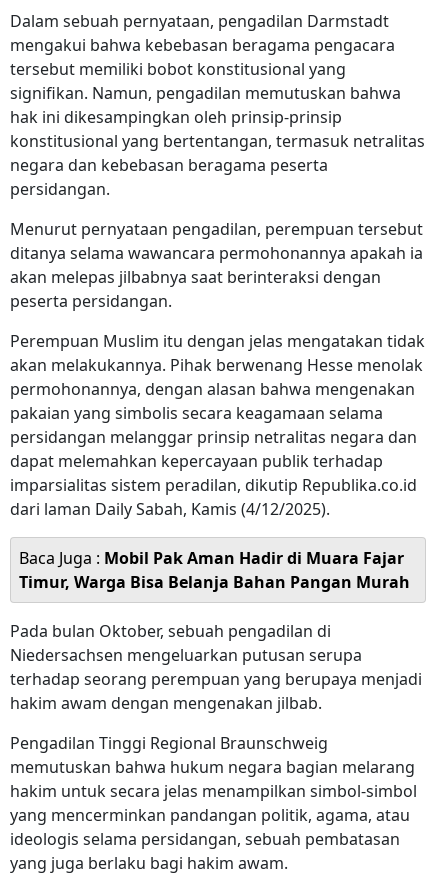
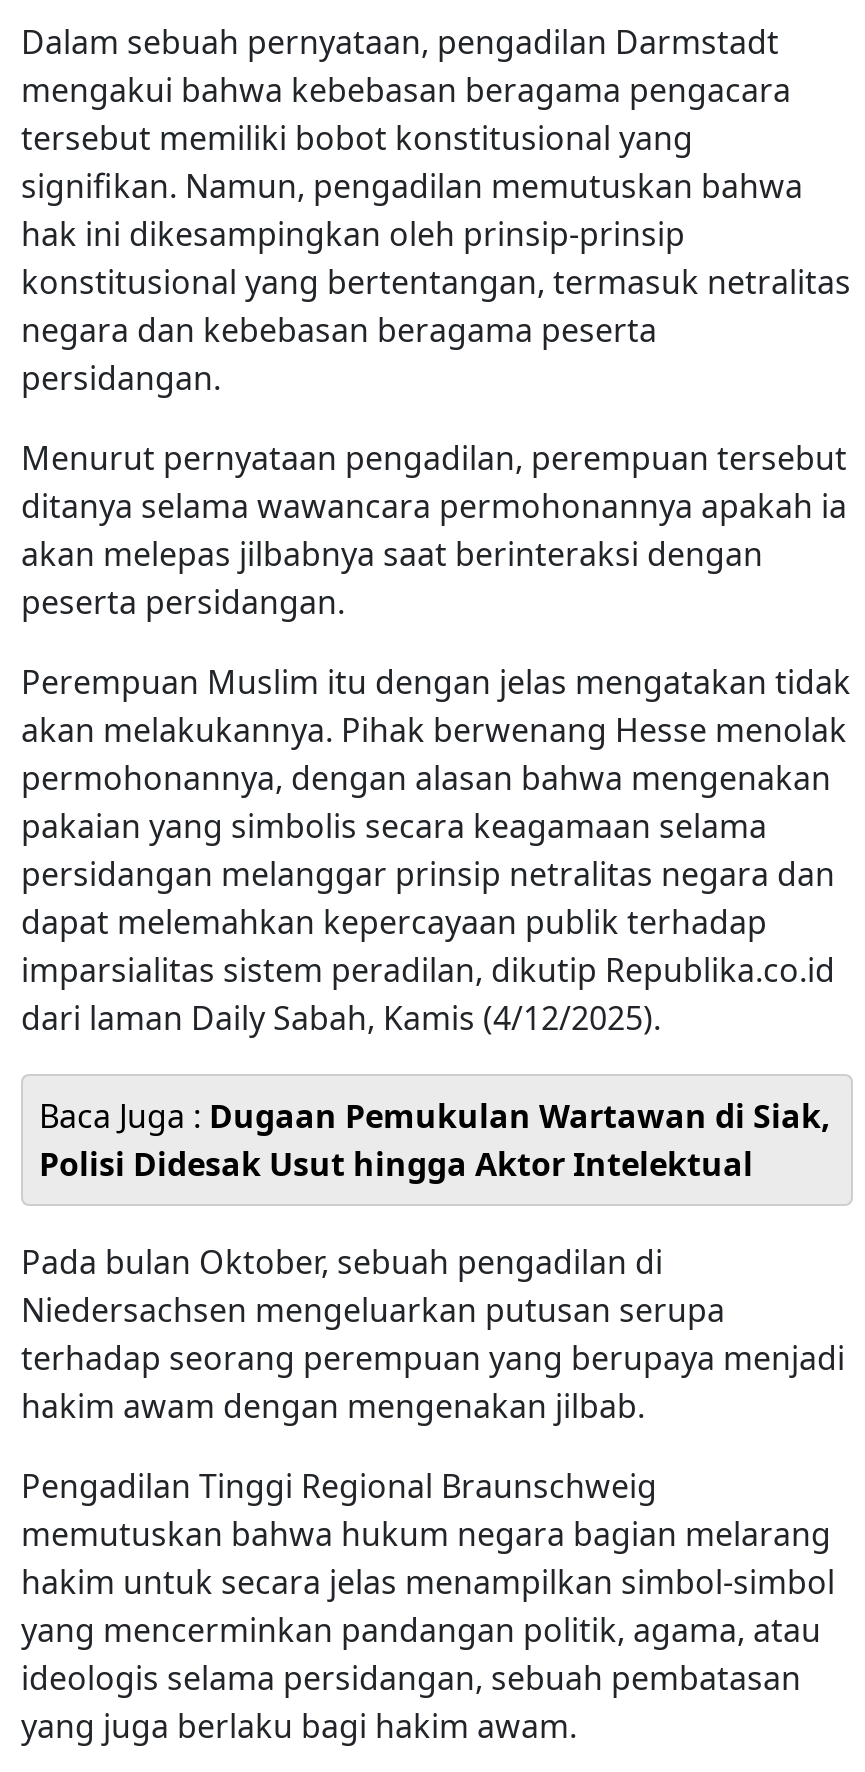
- Baca Juga : Mobil Pak Aman Hadir di Muara Fajar
- Timur, Warga Bisa Belanja Bahan Pangan Murah
+ Baca Juga : Dugaan Pemukulan Wartawan di Siak,
+ Polisi Didesak Usut hingga Aktor Intelektual
